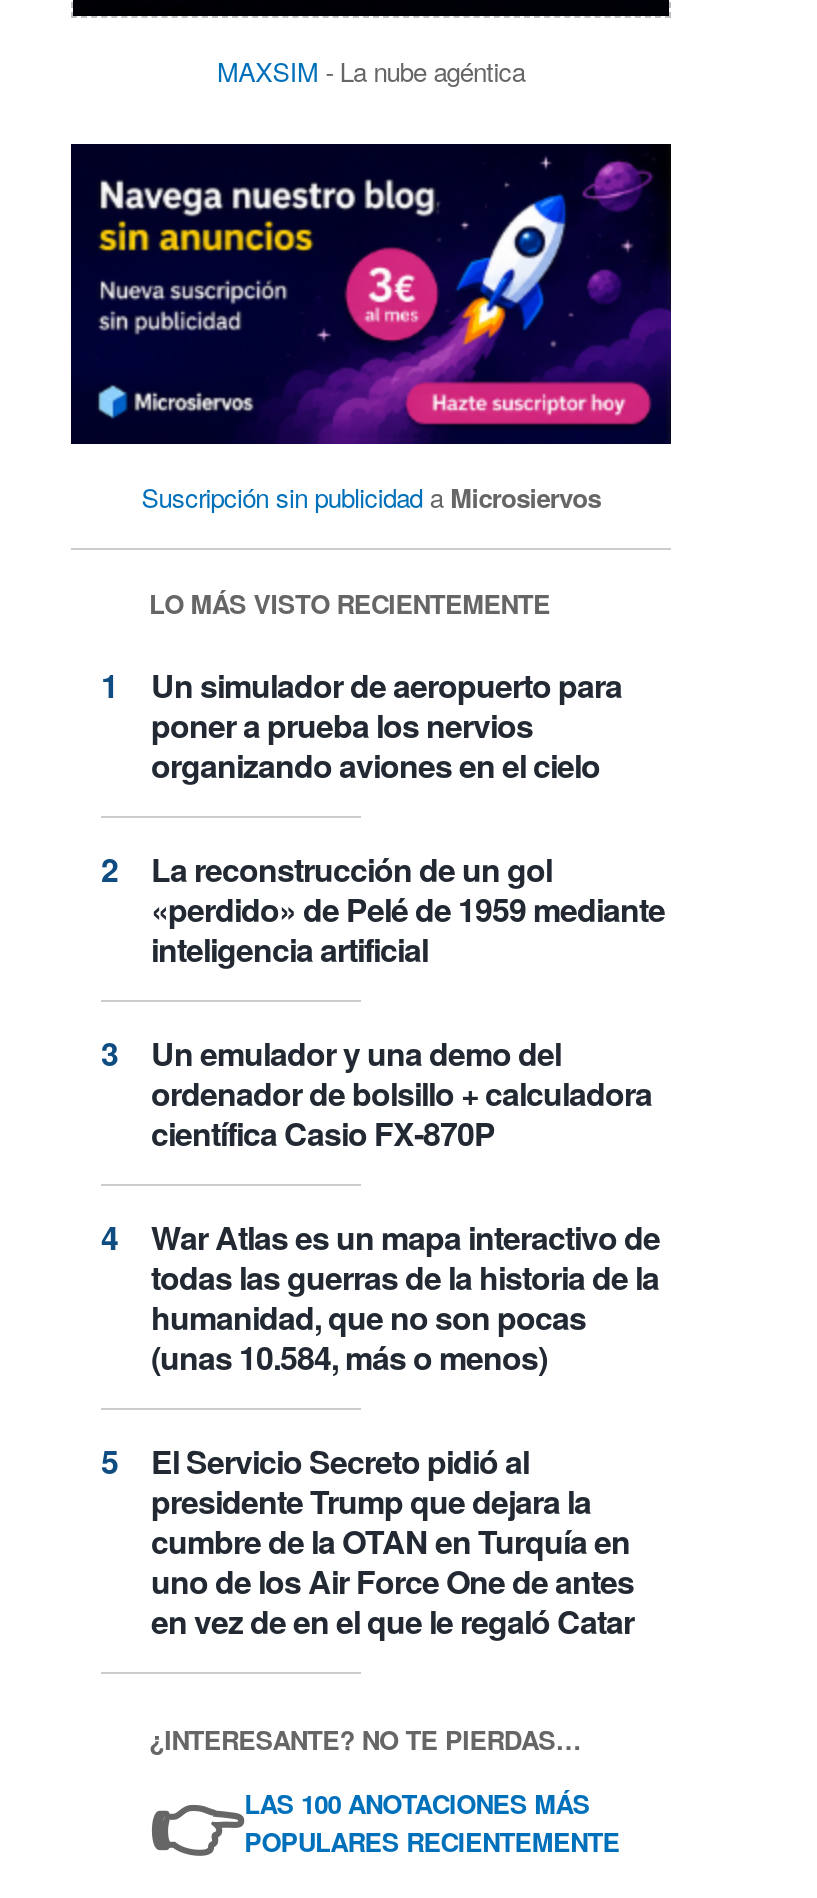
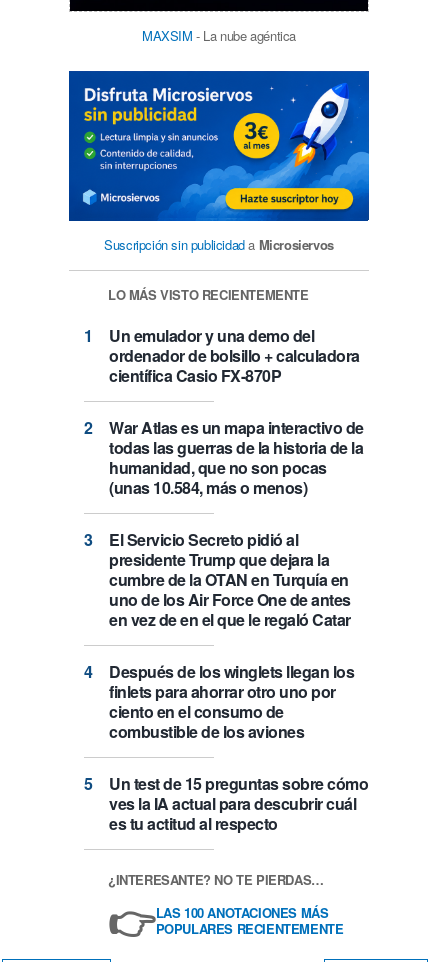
- [image]
+ [image]

- Un simulador de aeropuerto para
- poner a prueba los nervios
- organizando aviones en el cielo
- La reconstrucción de un gol
- «perdido» de Pelé de 1959 mediante
- inteligencia artificial

moved up: Un emulador y una demo del | ordenador de bolsillo + calculadora | científica Casio FX-870P | ... | uno de los Air Force One de antes | en vez de en el que le regaló Catar

+ Después de los winglets llegan los
+ finlets para ahorrar otro uno por
+ ciento en el consumo de
+ combustible de los aviones
+ Un test de 15 preguntas sobre cómo
+ ves la IA actual para descubrir cuál
+ es tu actitud al respecto
